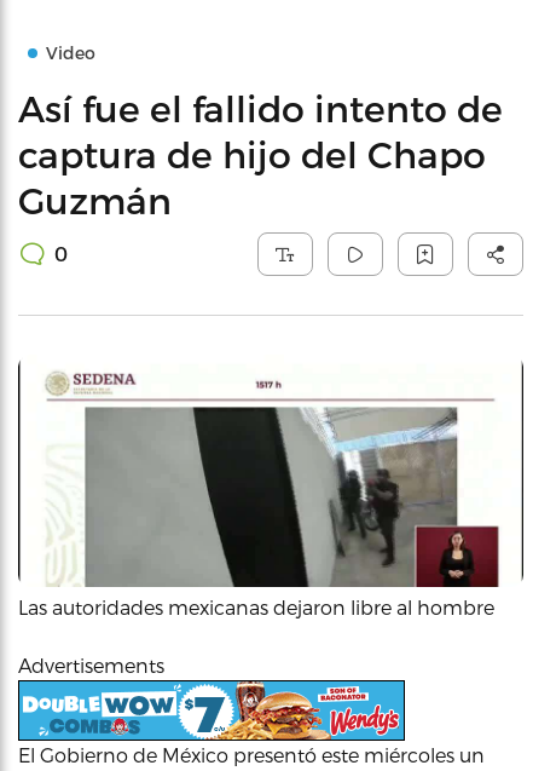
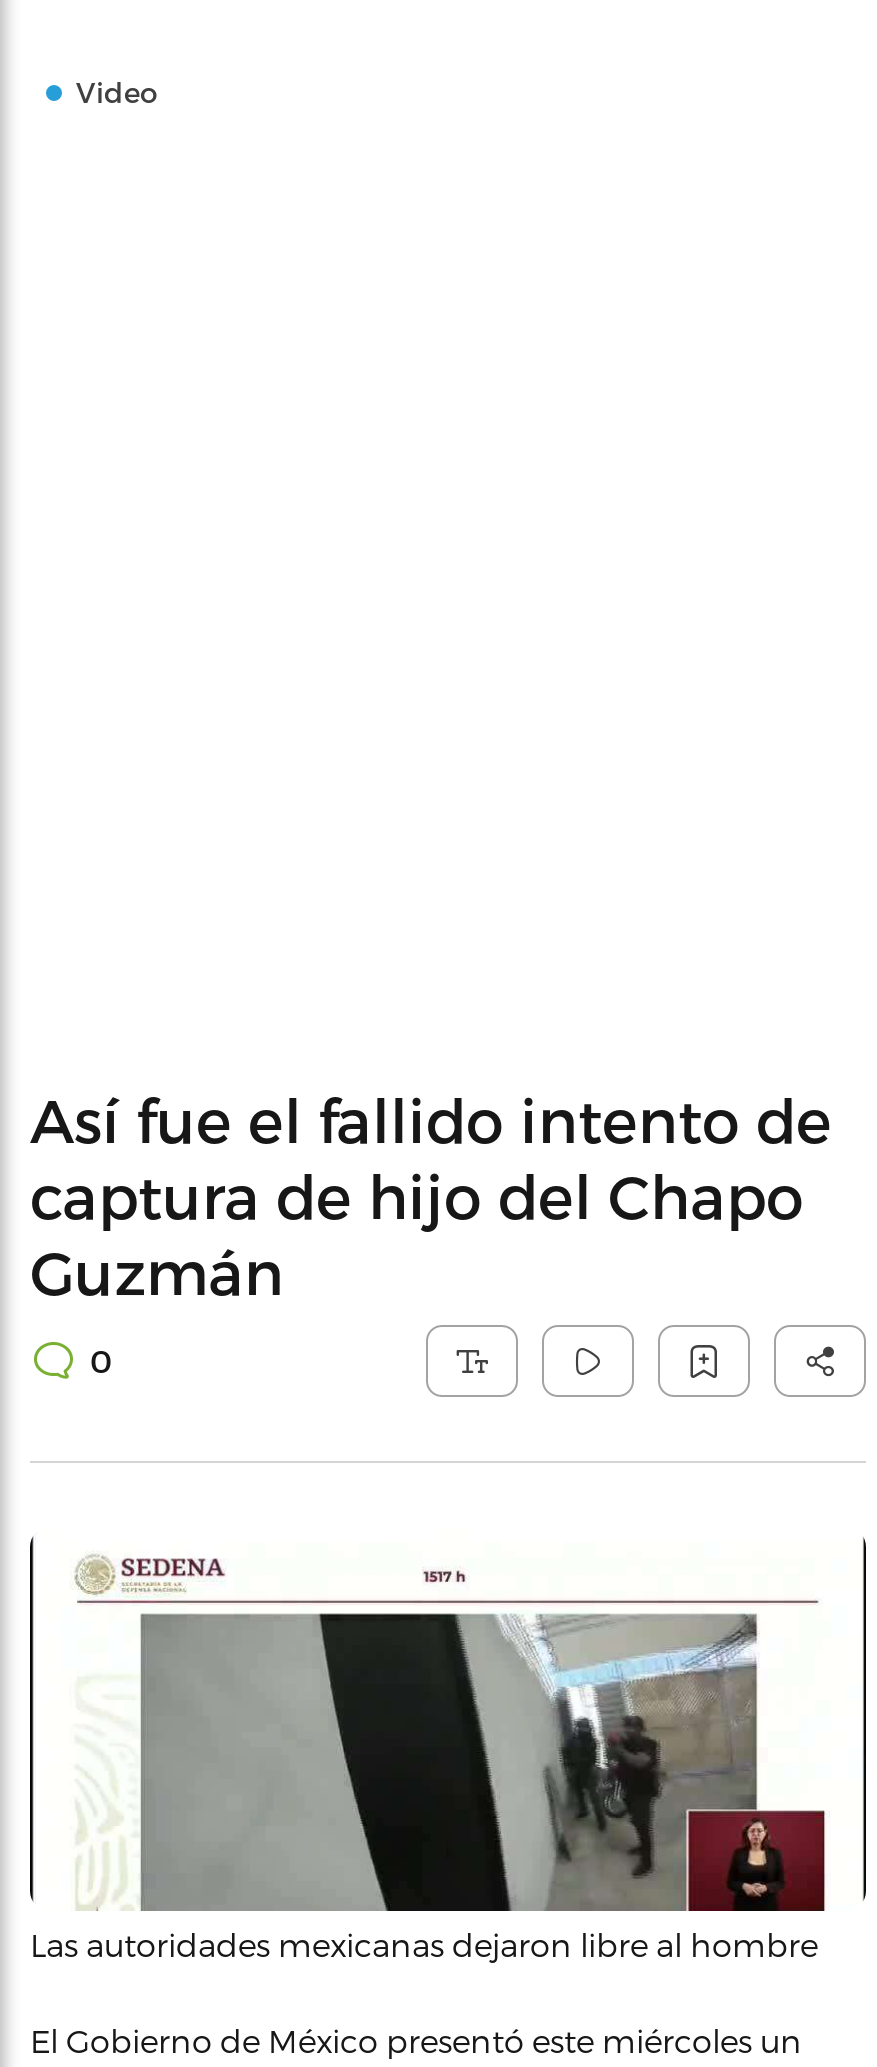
moved down: [image] | Así fue el fallido intento de | captura de hijo del Chapo | Guzmán | Las autoridades mexicanas dejaron libre al hombre

- Advertisements

- [image]
